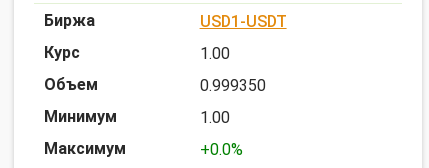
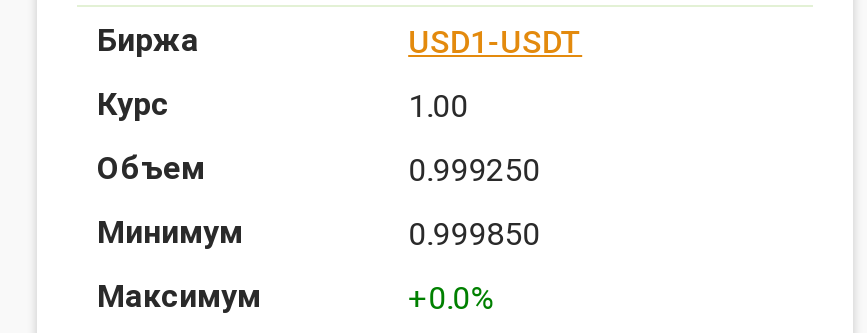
- 0.999350
+ 0.999250

- 1.00
+ 0.999850
